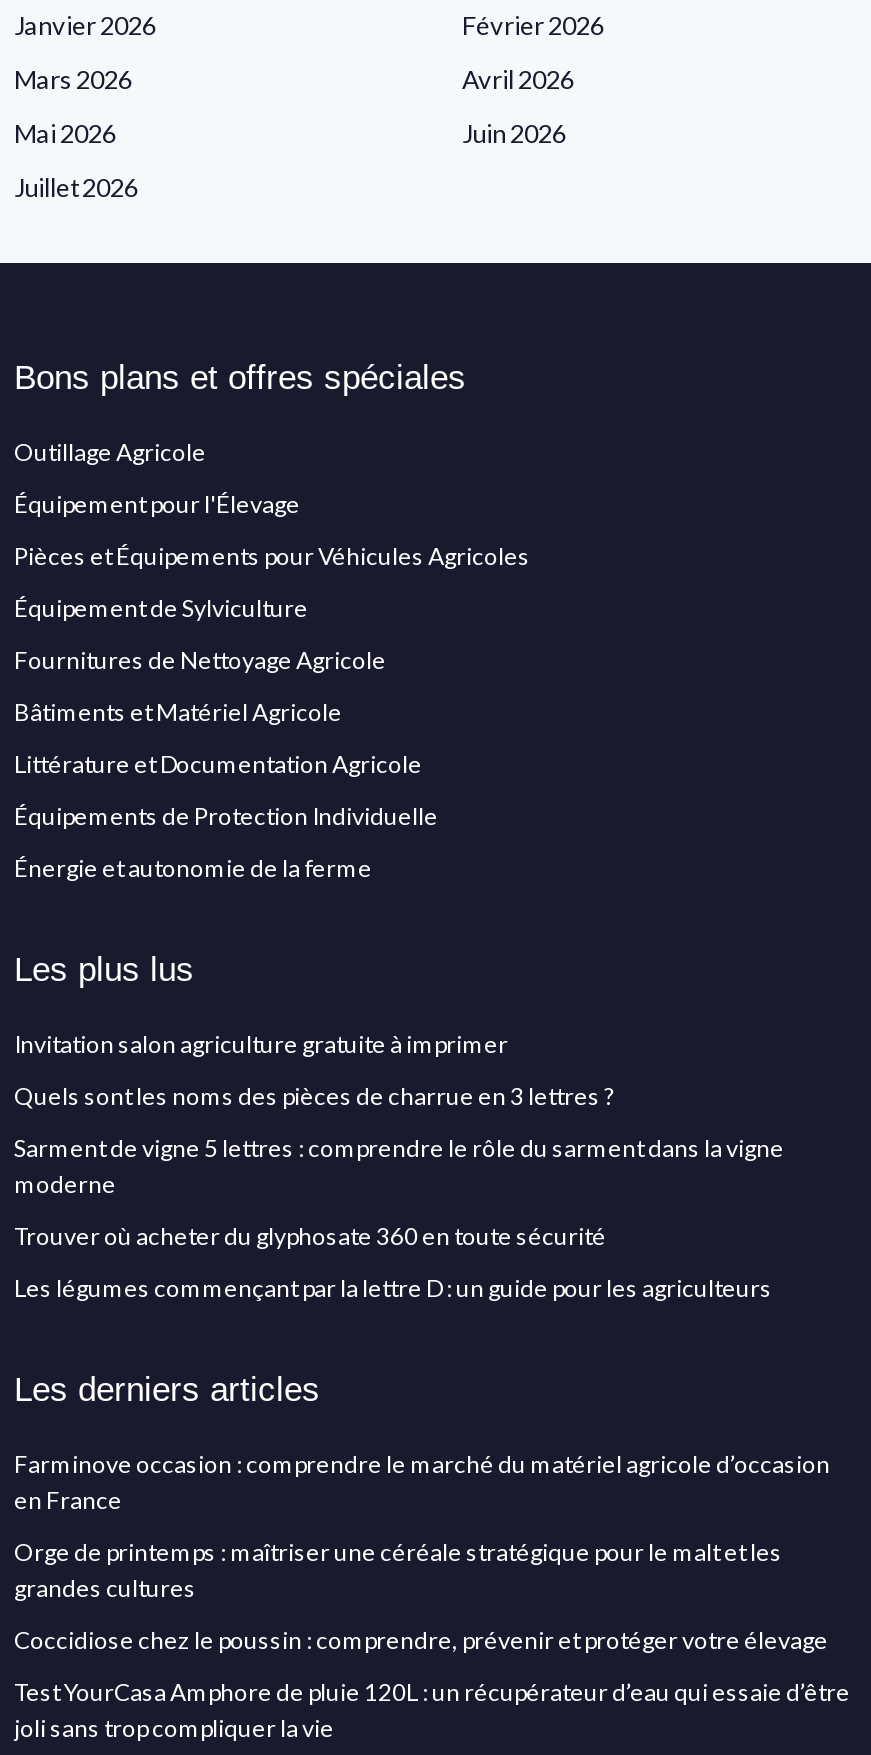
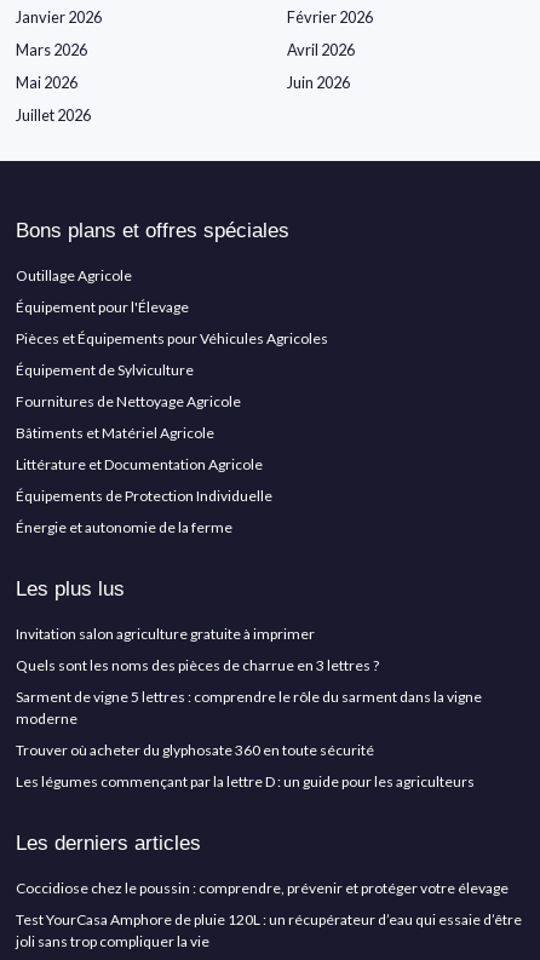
- Farminove occasion : comprendre le marché du matériel agricole d’occasion
- en France
- Orge de printemps : maîtriser une céréale stratégique pour le malt et les
- grandes cultures
